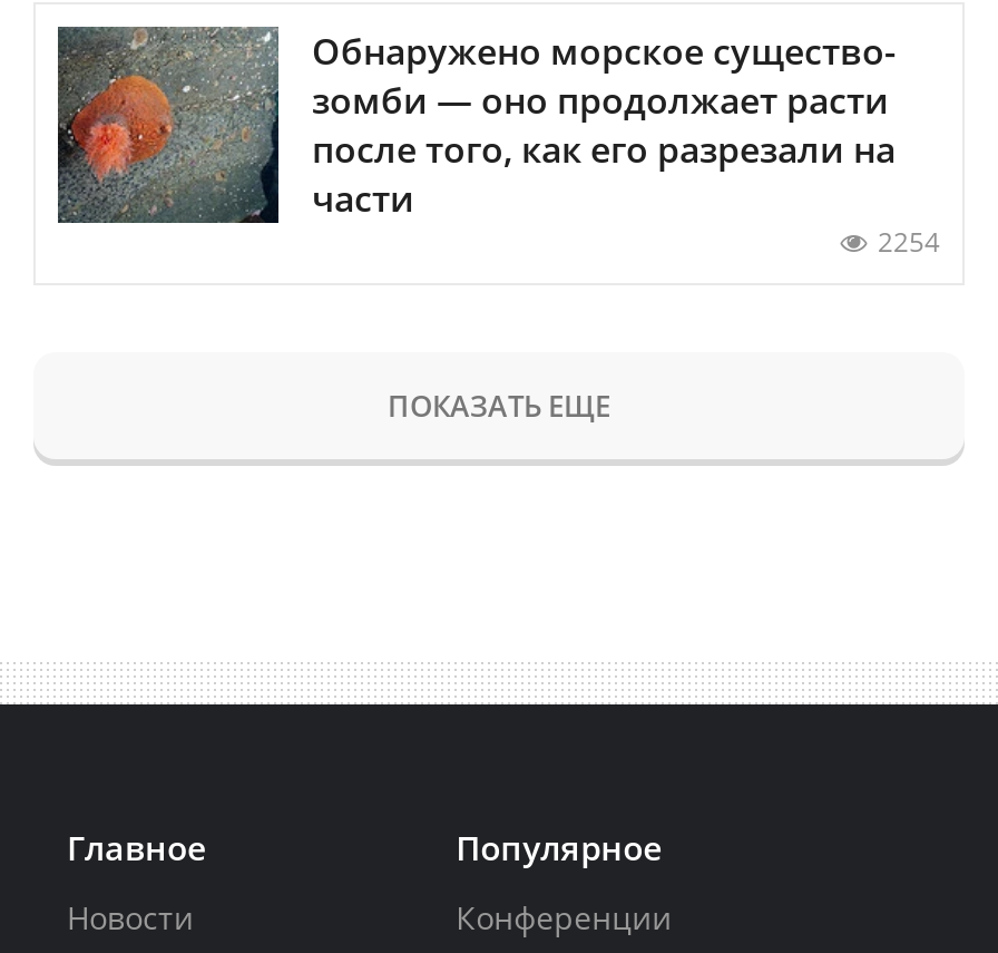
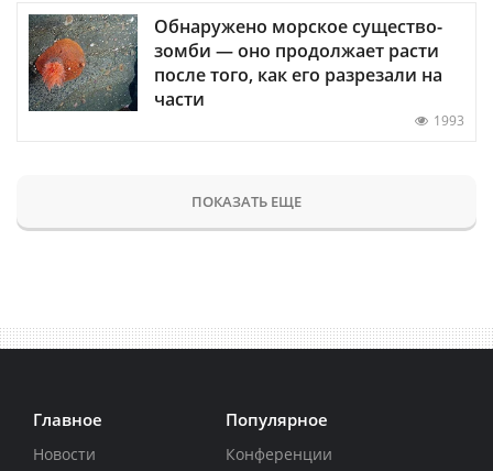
- 2254
+ 1993
